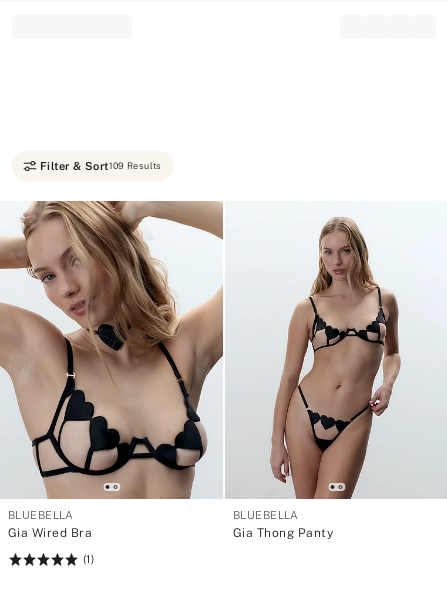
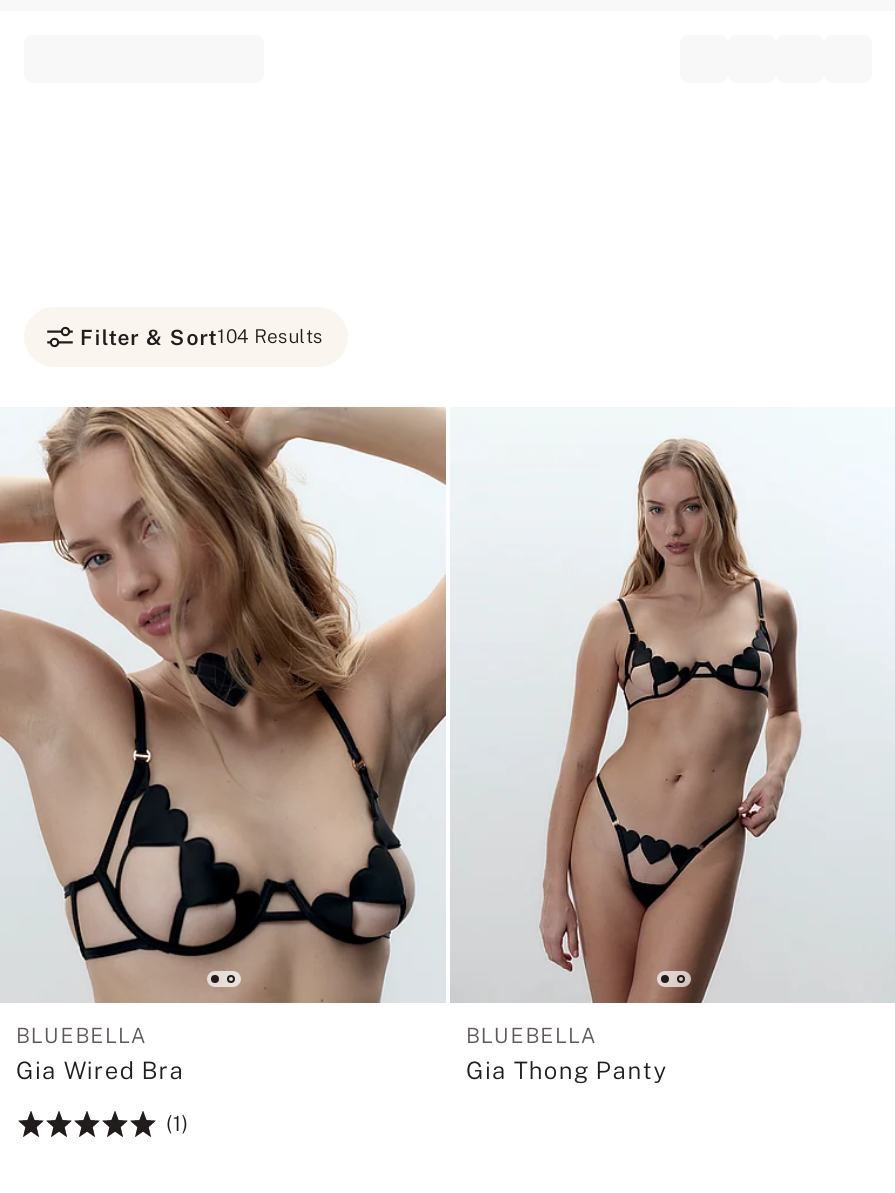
- Filter & Sort109 Results
+ Filter & Sort104 Results
